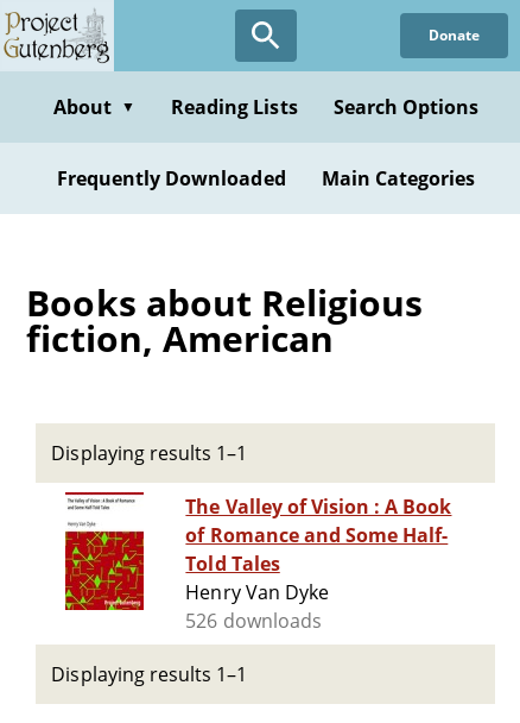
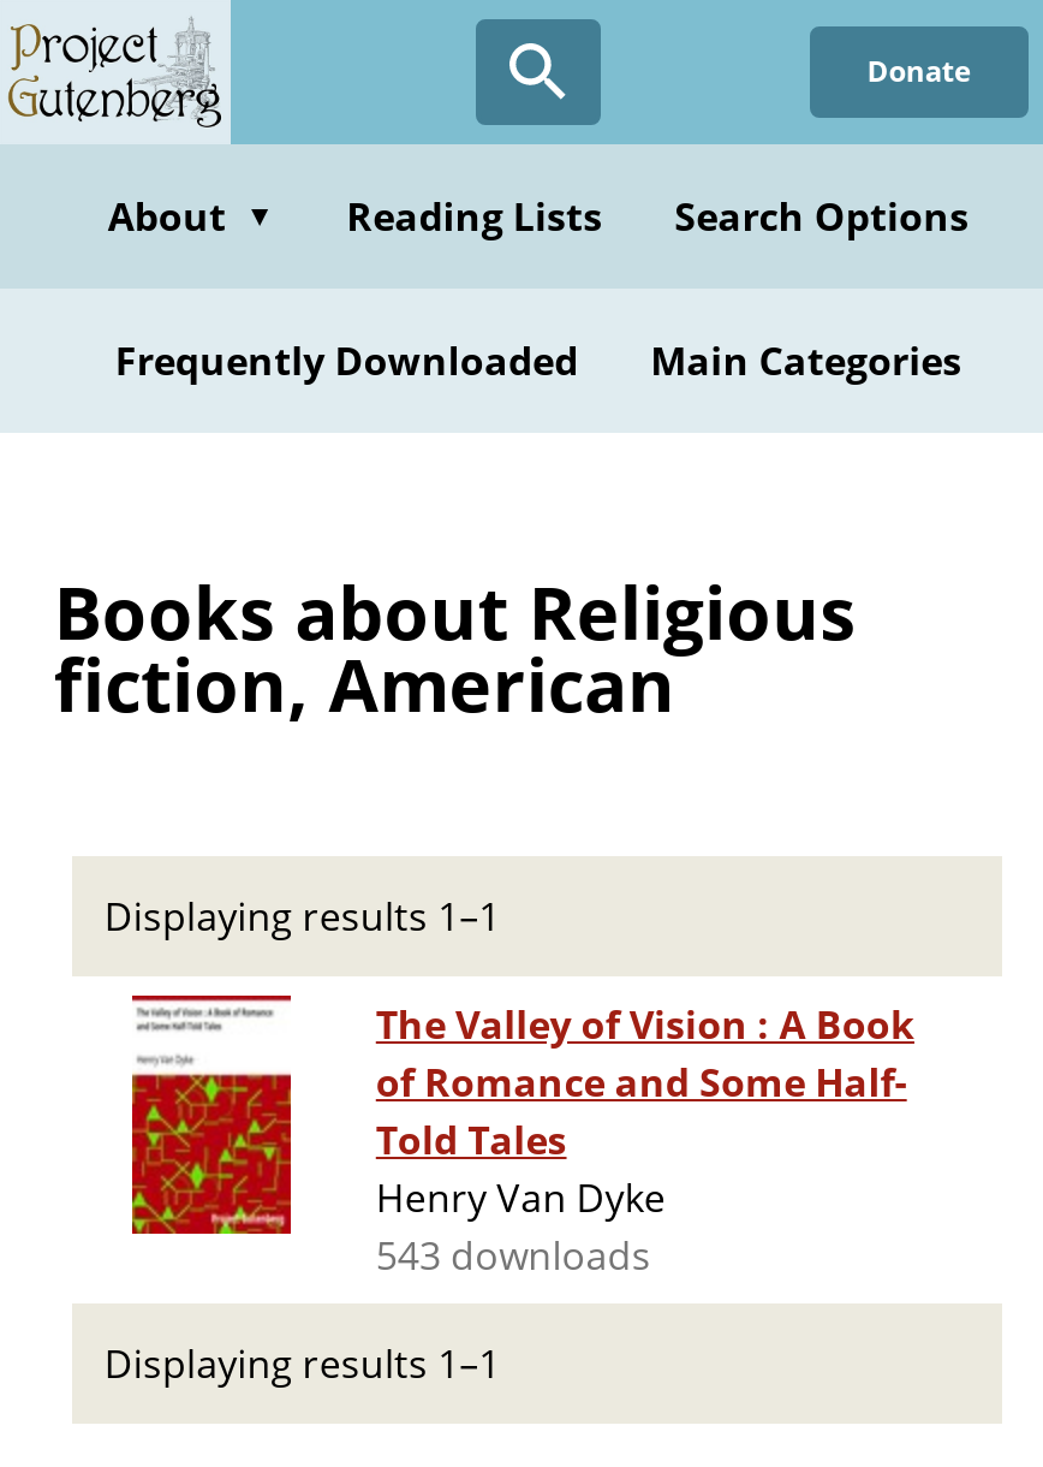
- 526 downloads
+ 543 downloads
